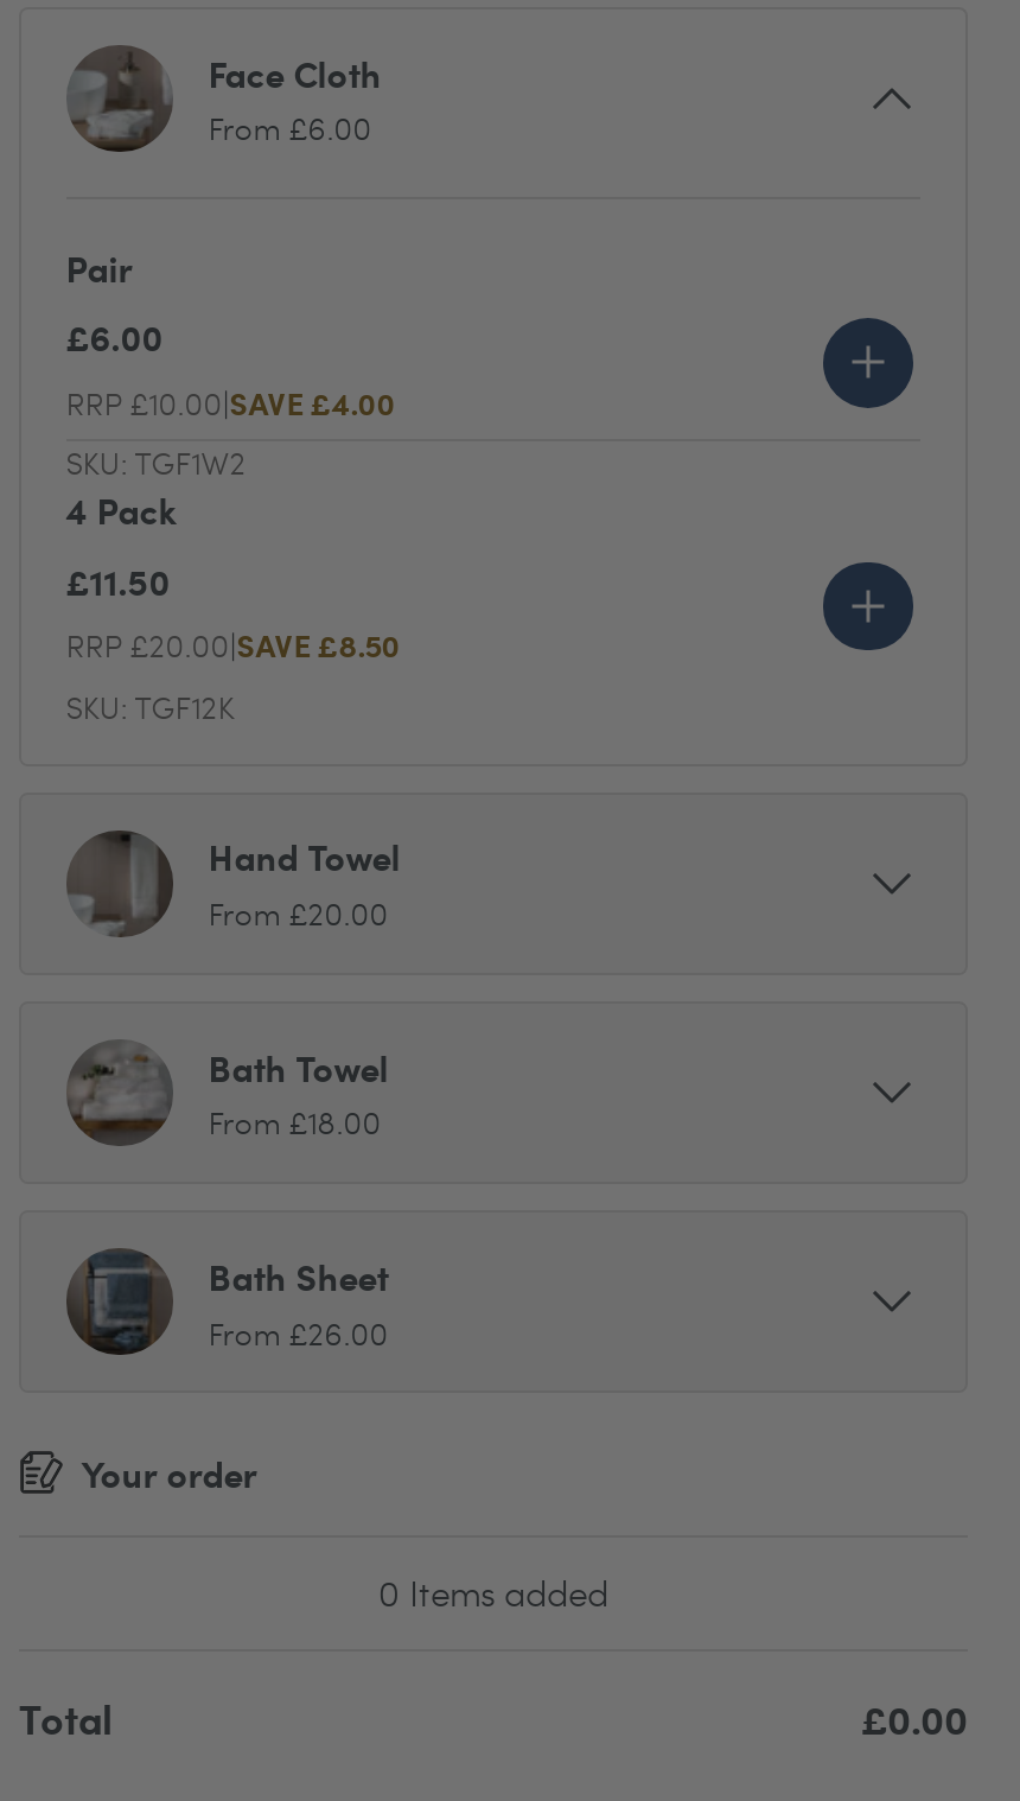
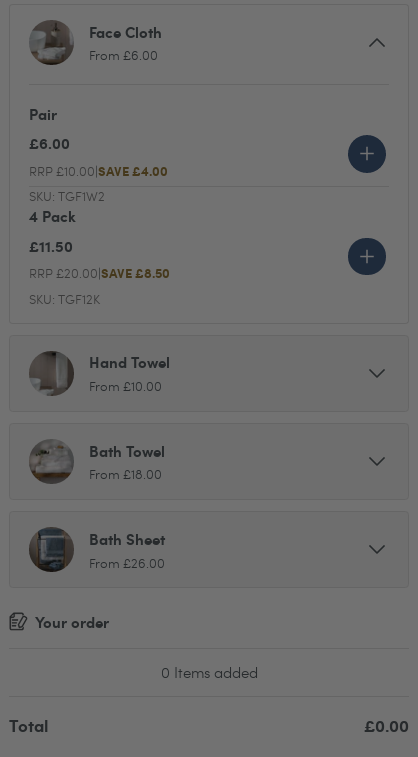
- From £20.00
+ From £10.00
